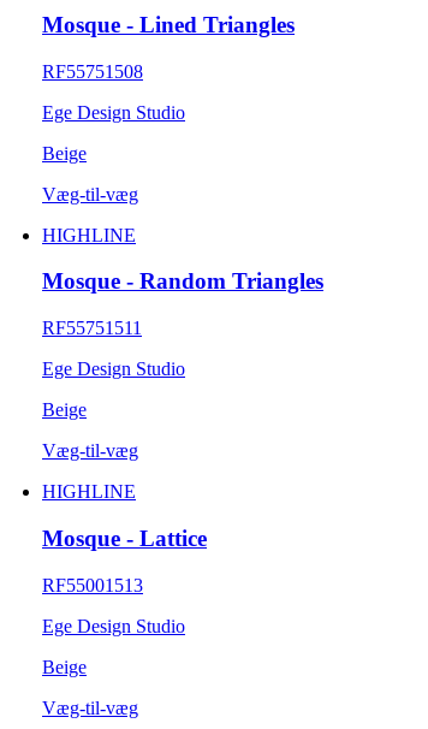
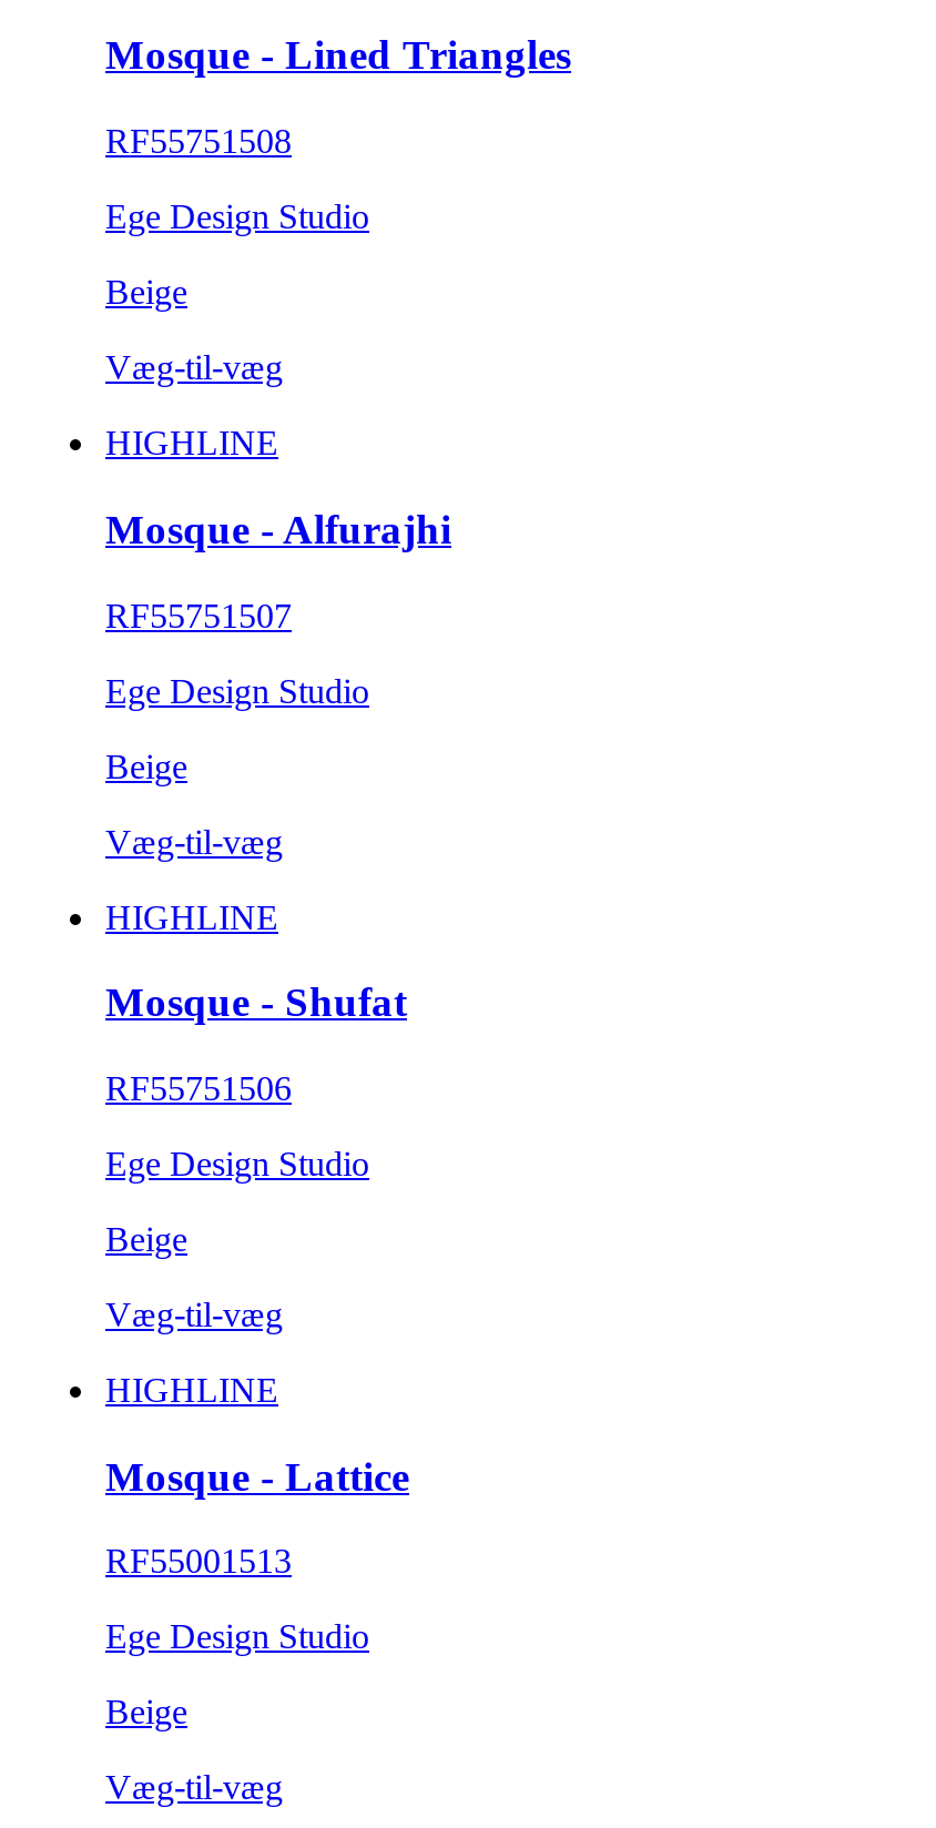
- Mosque - Random Triangles
- RF55751511
+ Mosque - Alfurajhi
+ RF55751507
+ Ege Design Studio
+ Beige
+ Væg-til-væg
+ HIGHLINE
+ Mosque - Shufat
+ RF55751506
